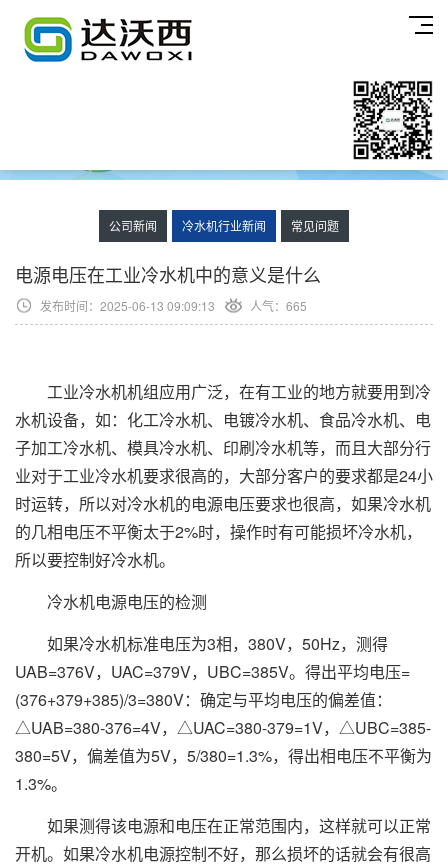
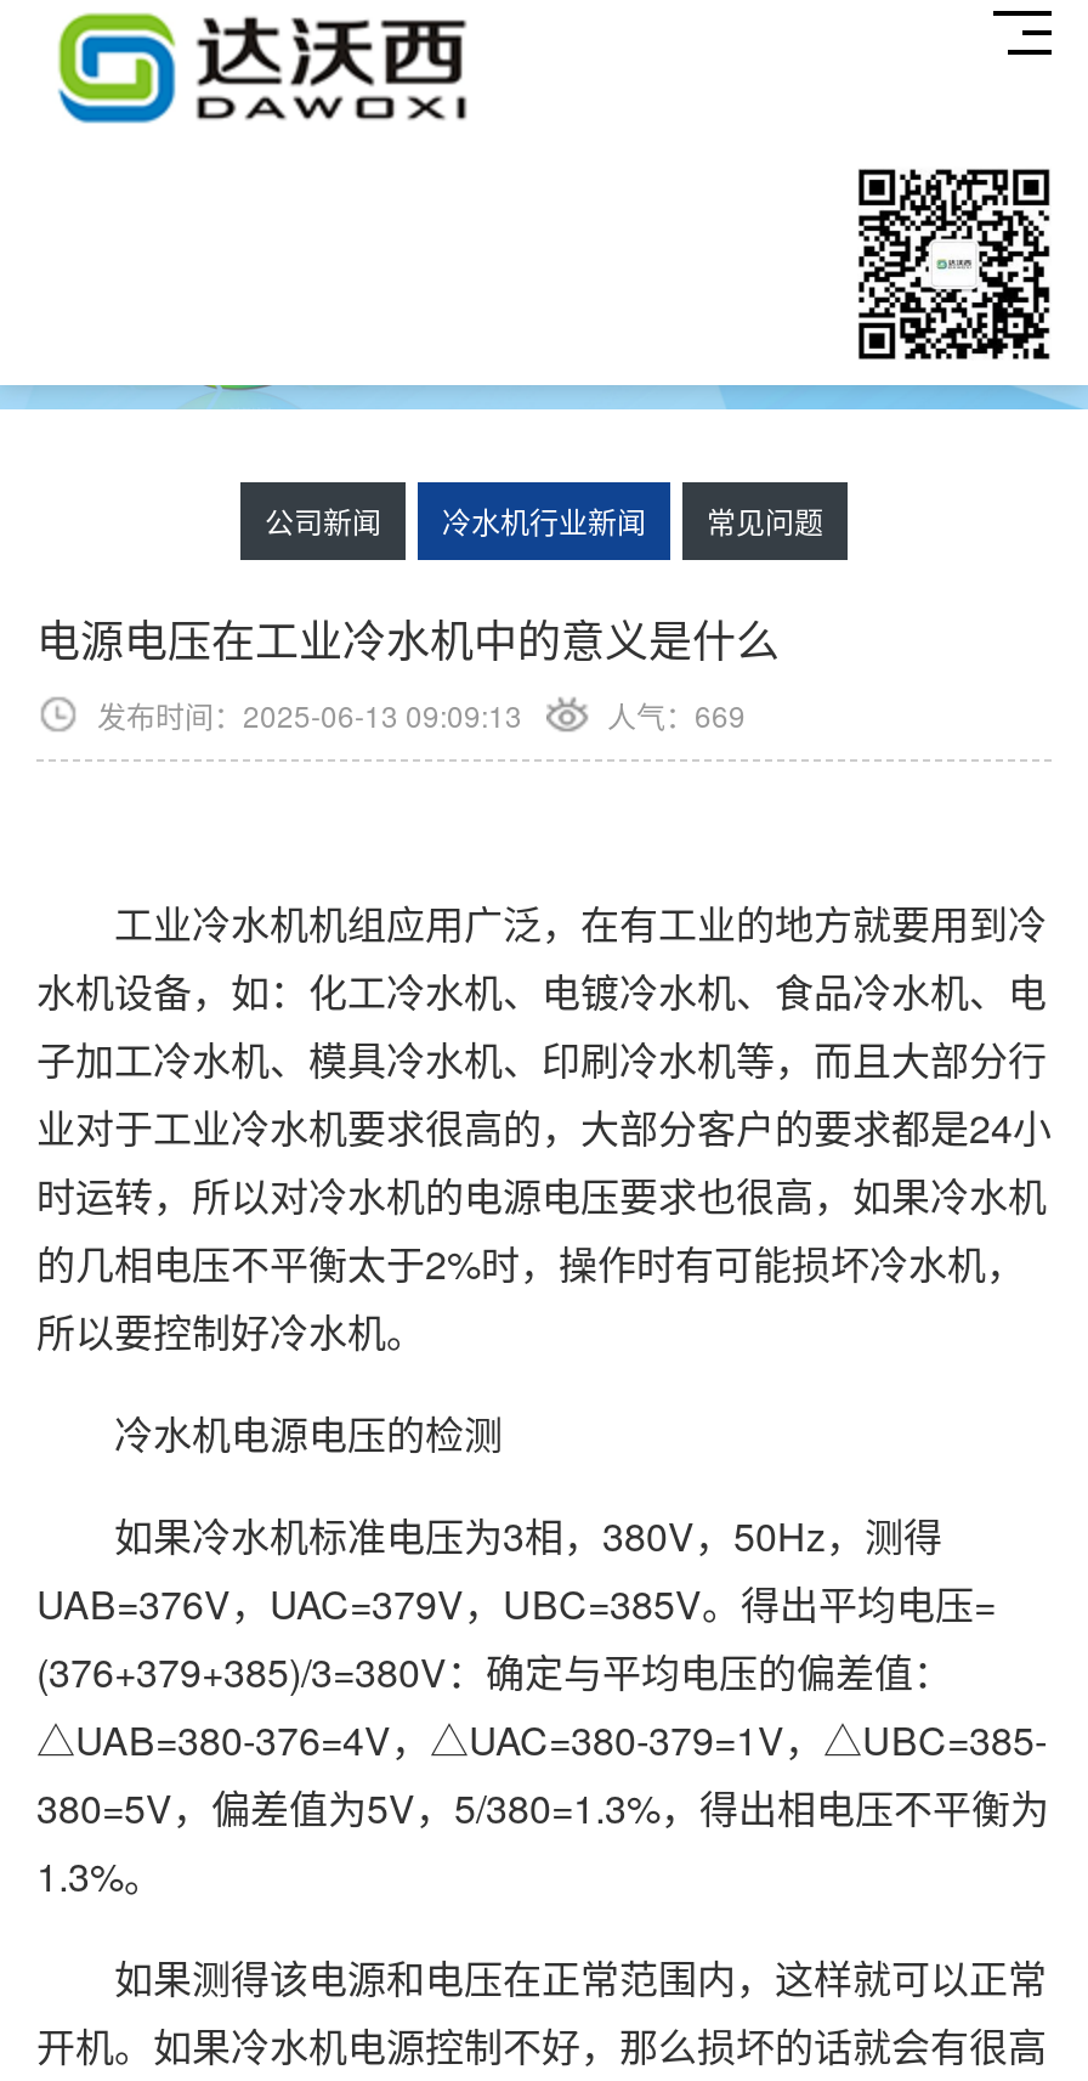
- 人气：665
+ 人气：669
